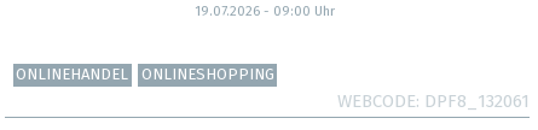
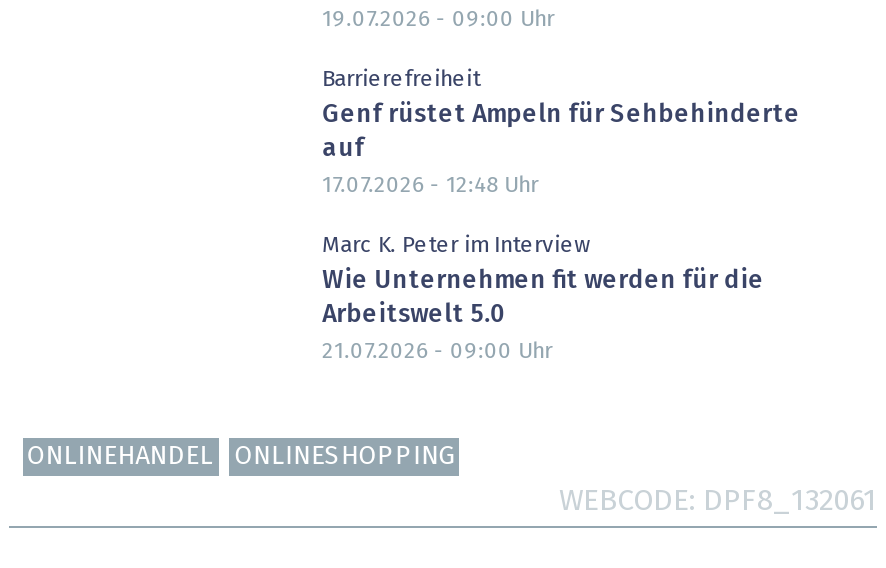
+ Barrierefreiheit
+ Genf rüstet Ampeln für Sehbehinderte
+ auf
+ 17.07.2026 - 12:48 Uhr
+ Marc K. Peter im Interview
+ Wie Unternehmen fit werden für die
+ Arbeitswelt 5.0
+ 21.07.2026 - 09:00 Uhr
